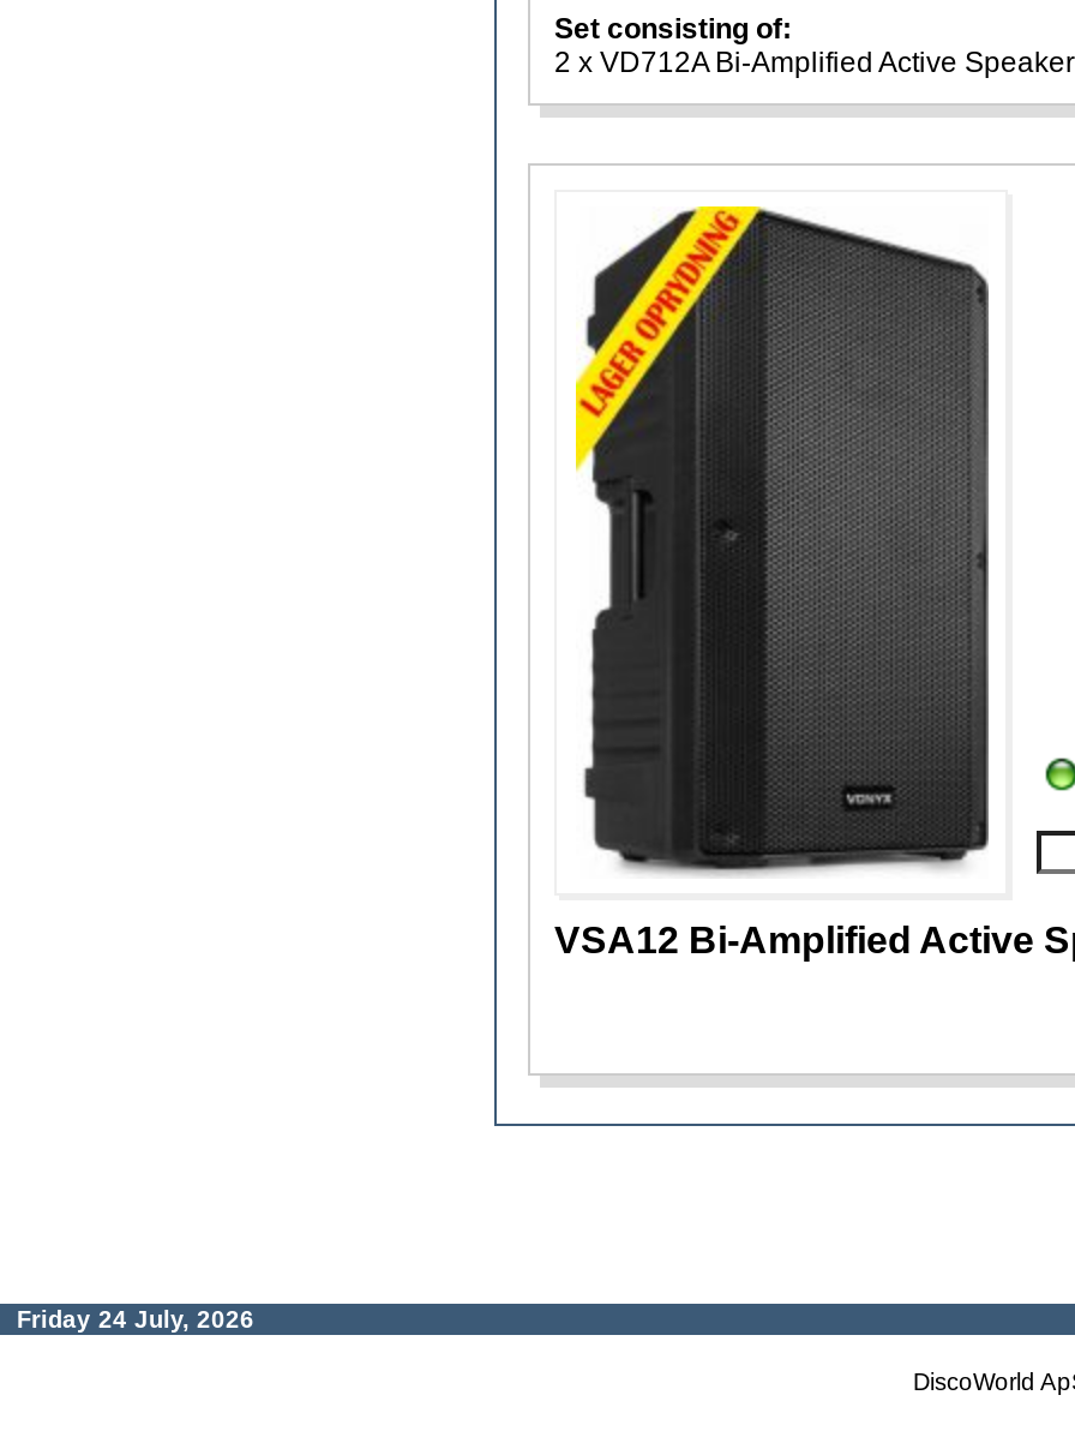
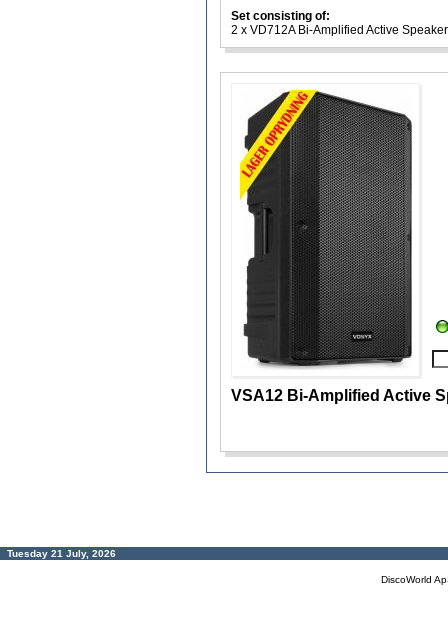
- Friday 24 July, 2026
+ Tuesday 21 July, 2026
